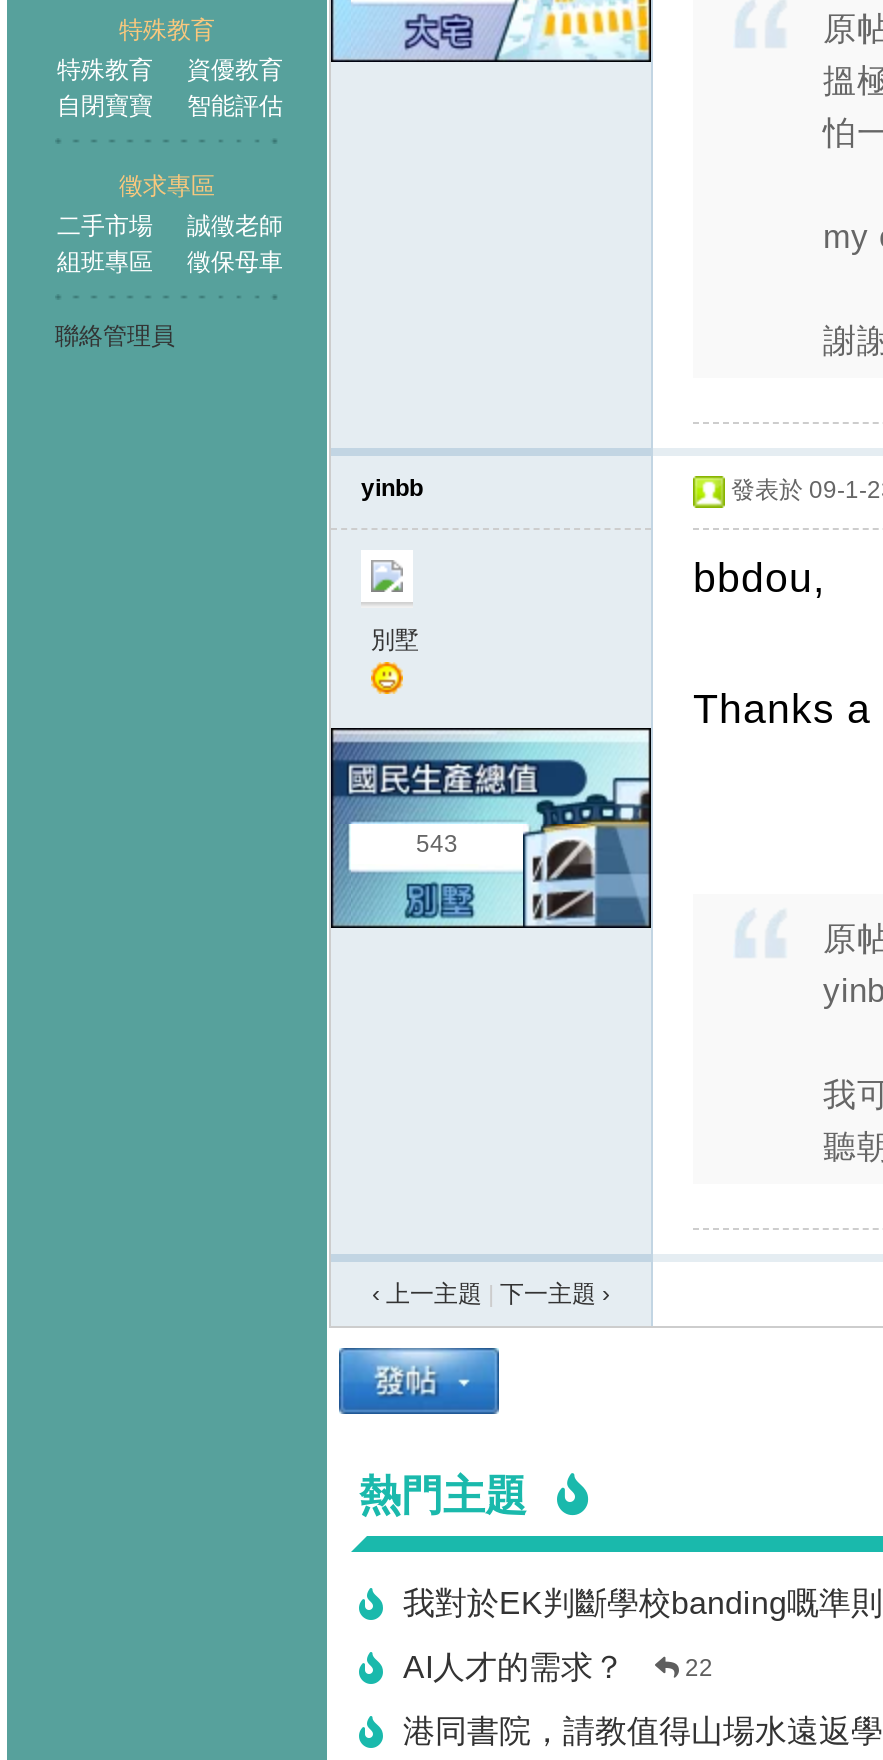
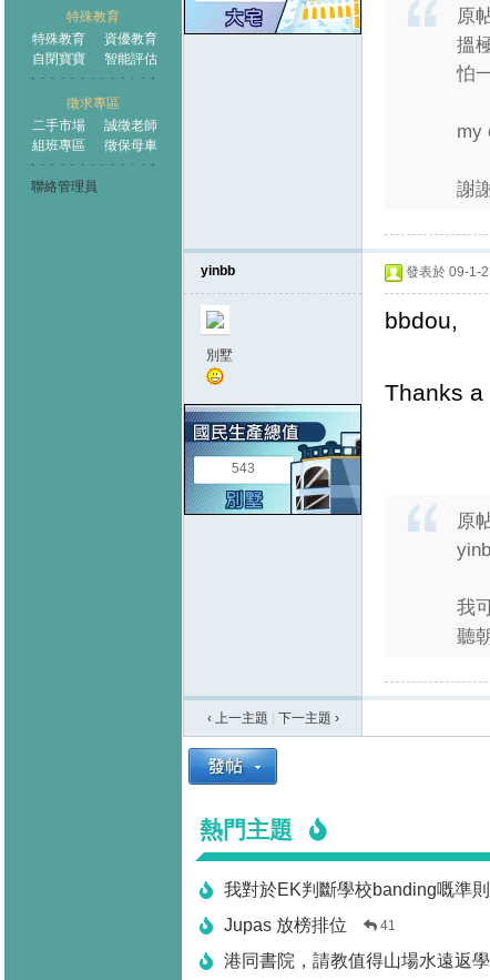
- AI人才的需求？
- 22
+ Jupas 放榜排位
+ 41
